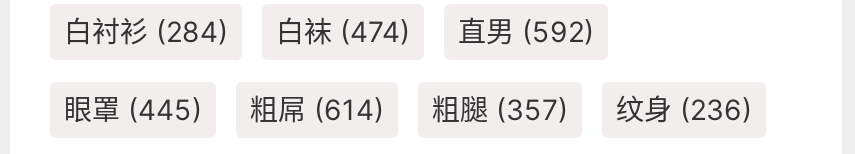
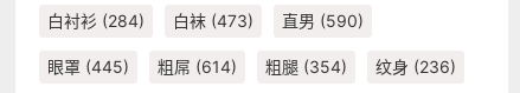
- 白袜(474)
+ 白袜(473)

- 直男(592)
+ 直男(590)

- 眼罩(445) 粗屌(614) 粗腿(357) 纹身(236)
+ 眼罩(445) 粗屌(614) 粗腿(354) 纹身(236)
